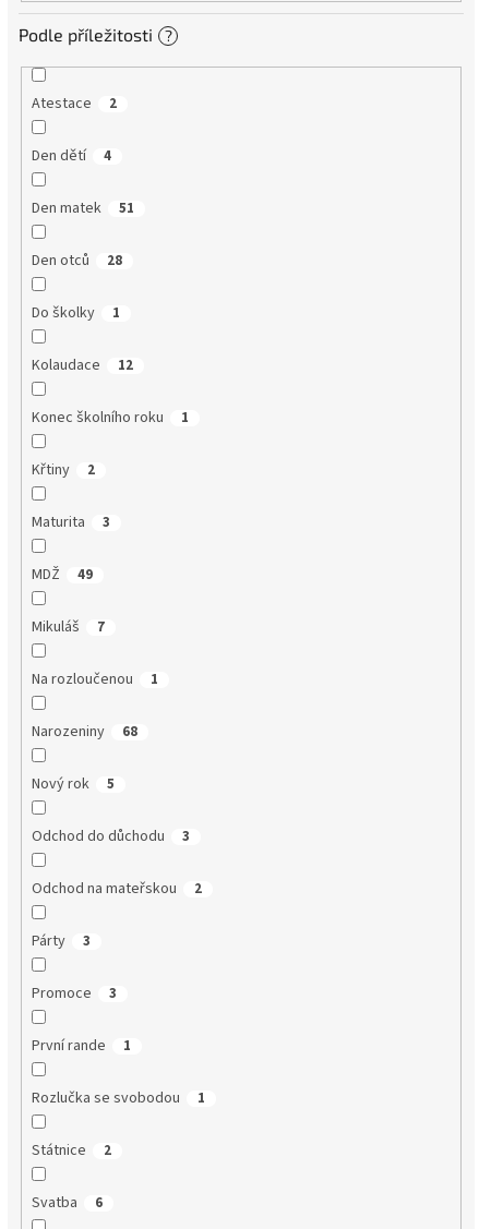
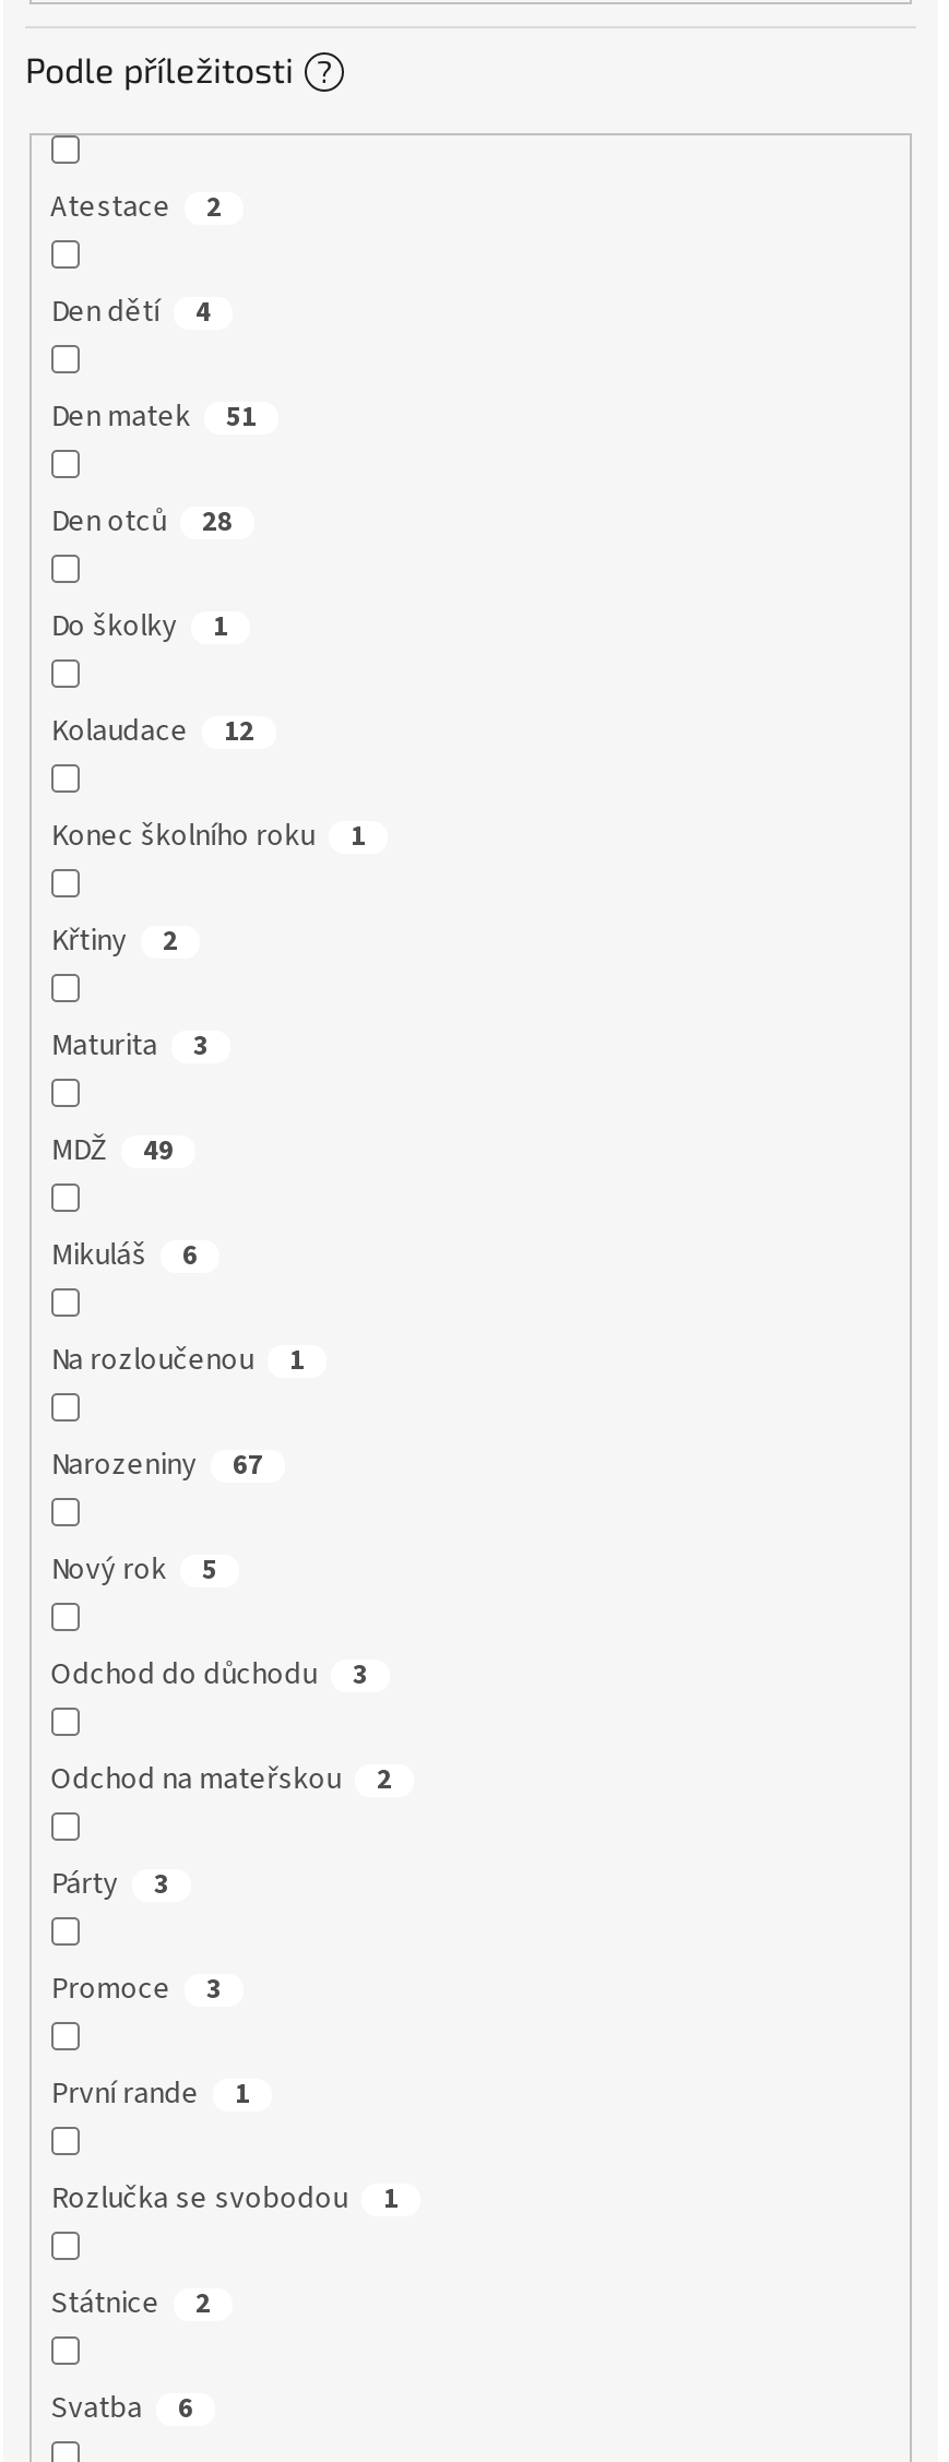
- Mikuláš 7
+ Mikuláš 6

- Narozeniny 68
+ Narozeniny 67
